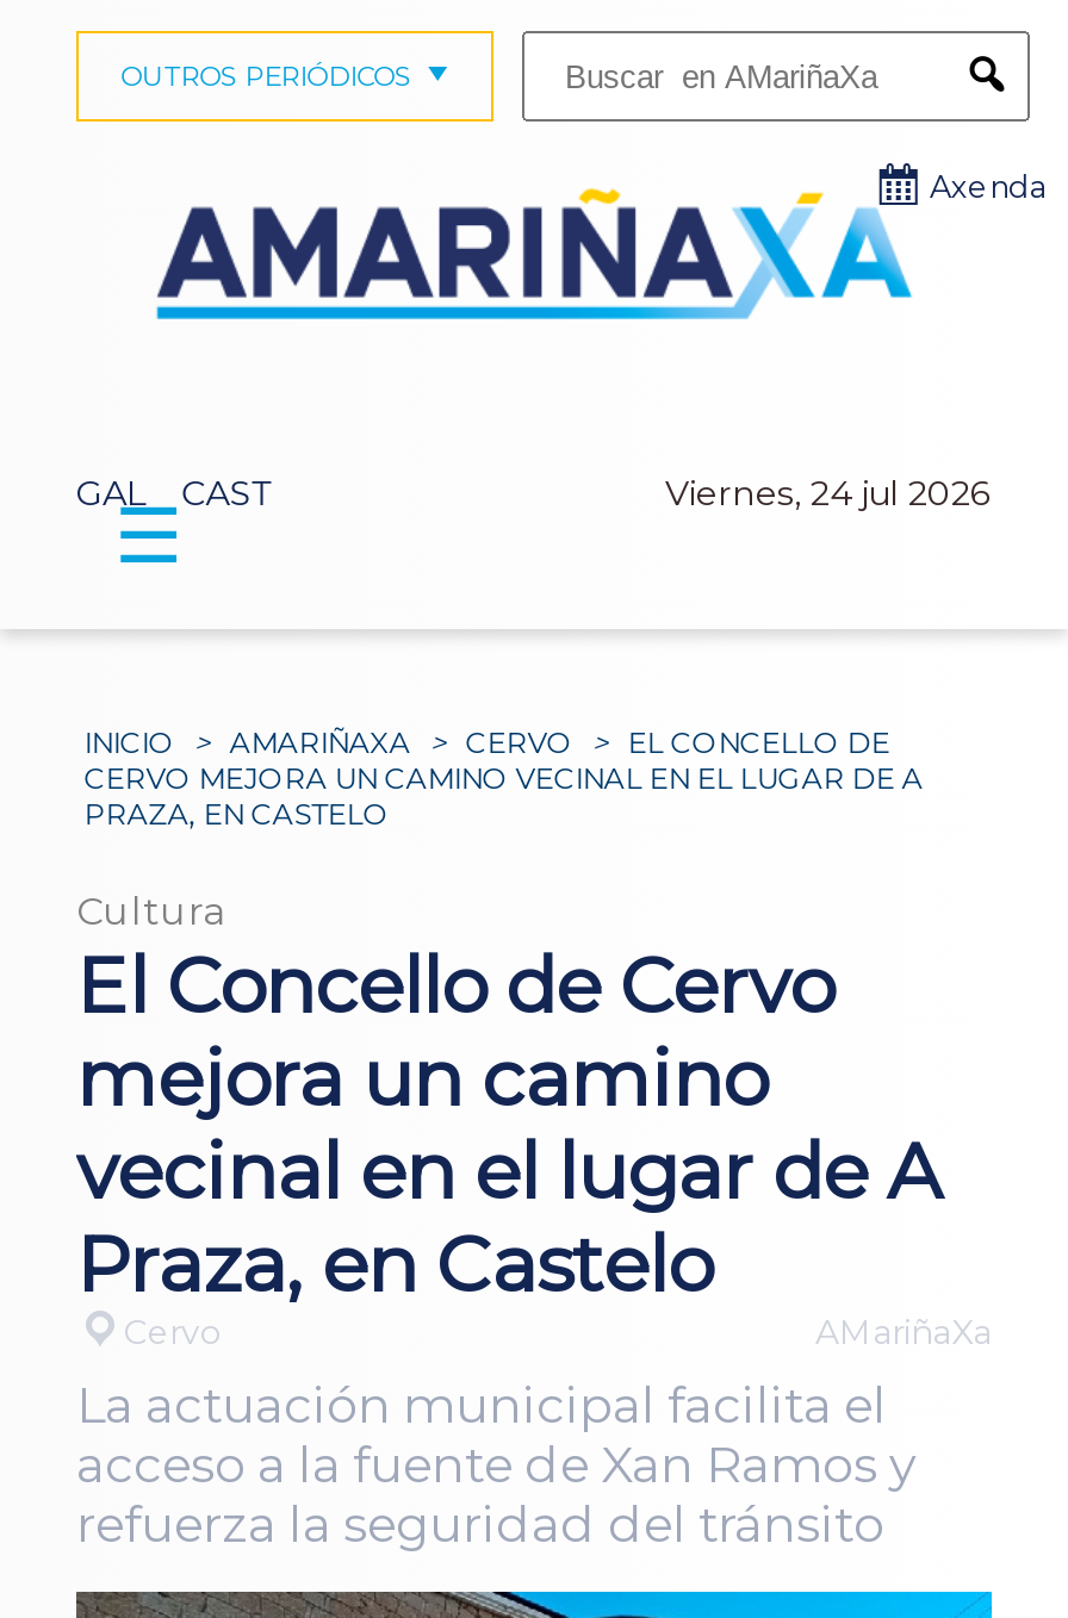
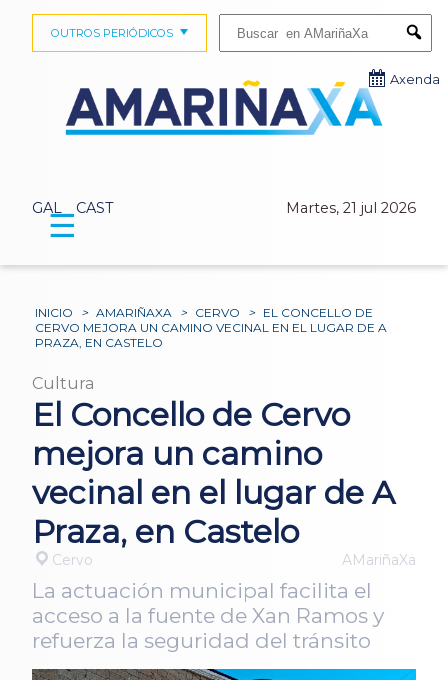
- Viernes, 24 jul 2026
+ Martes, 21 jul 2026
